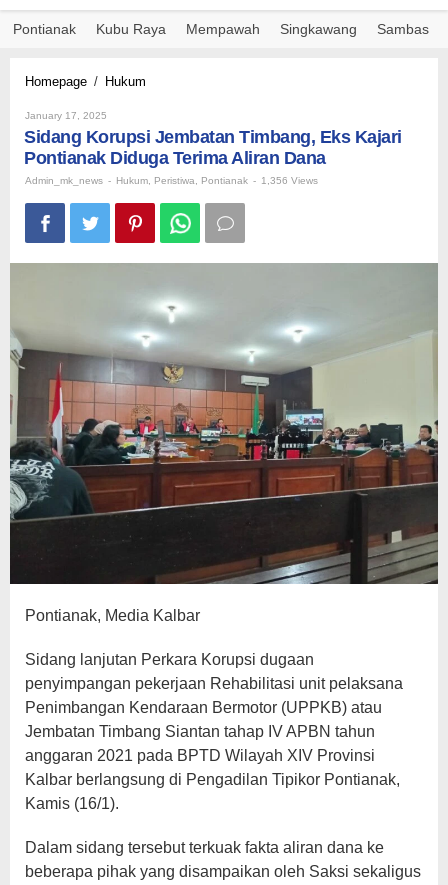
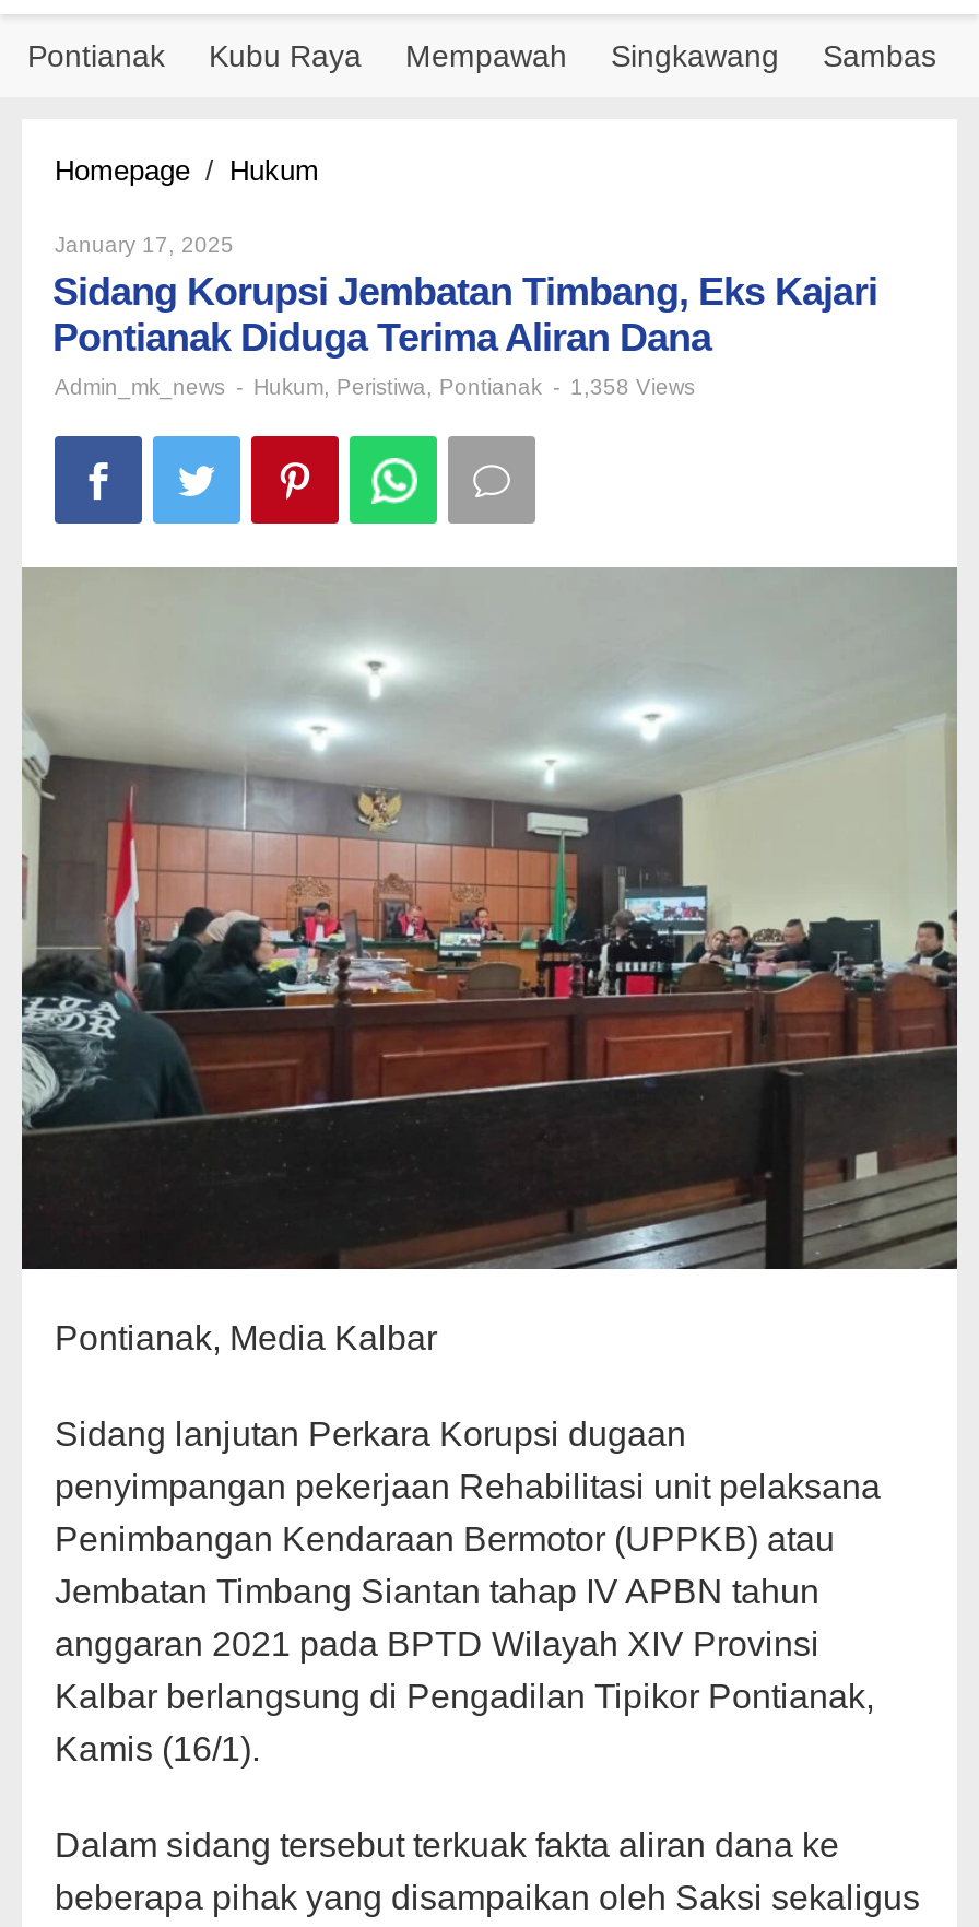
- Admin_mk_news - Hukum, Peristiwa, Pontianak - 1,356 Views
+ Admin_mk_news - Hukum, Peristiwa, Pontianak - 1,358 Views
